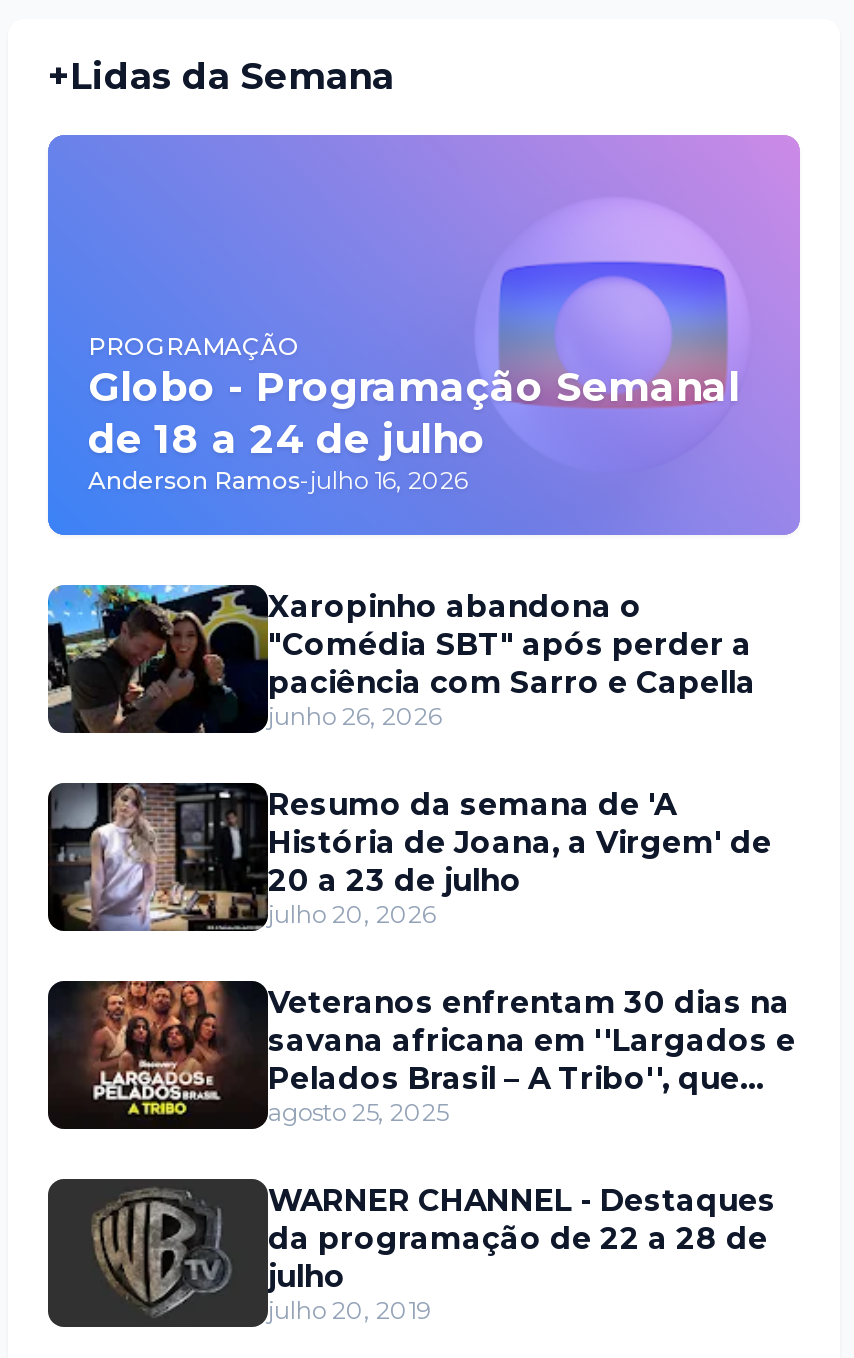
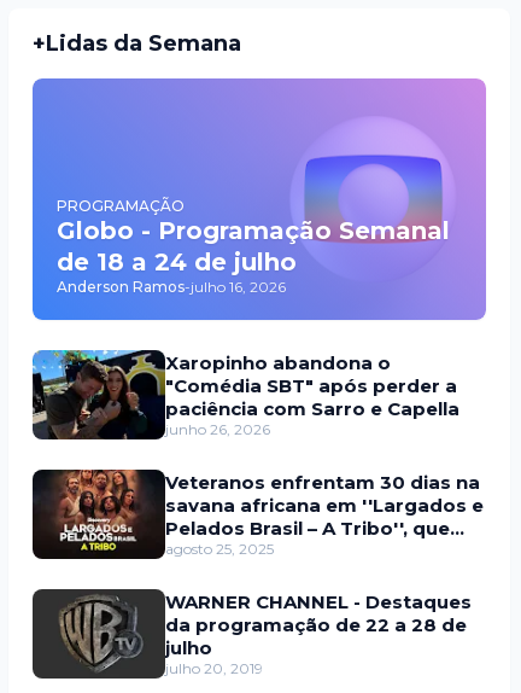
- [image]
- Resumo da semana de 'A
- História de Joana, a Virgem' de
- 20 a 23 de julho
- julho 20, 2026
